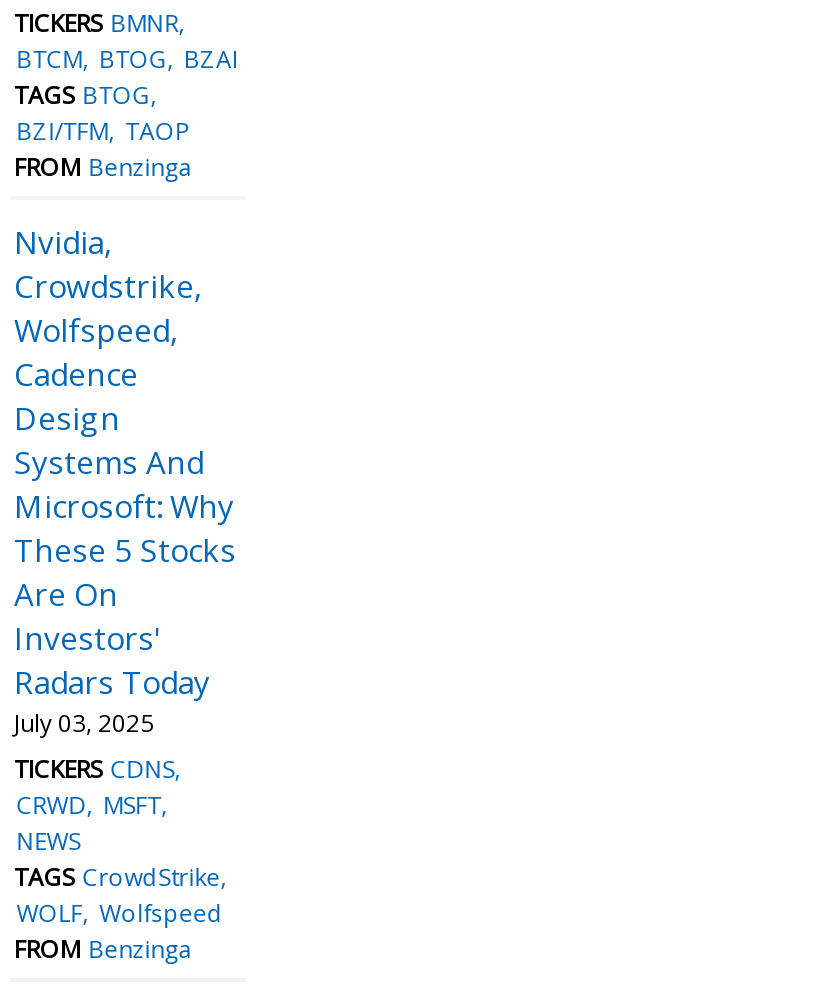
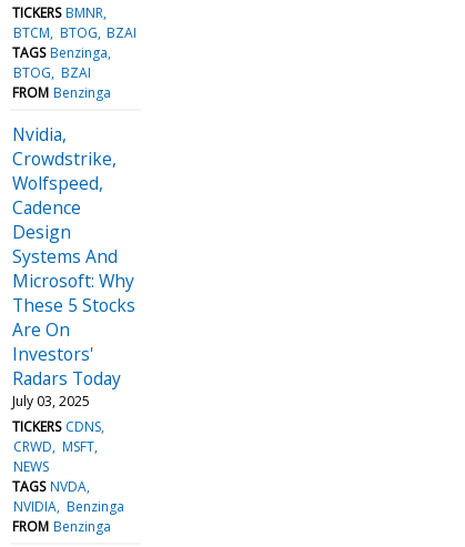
- TAGS BTOG
- BZI/TFM TAOP
+ TAGS Benzinga
+ BTOG BZAI

- TAGS CrowdStrike
- WOLF Wolfspeed
+ TAGS NVDA
+ NVIDIA Benzinga
